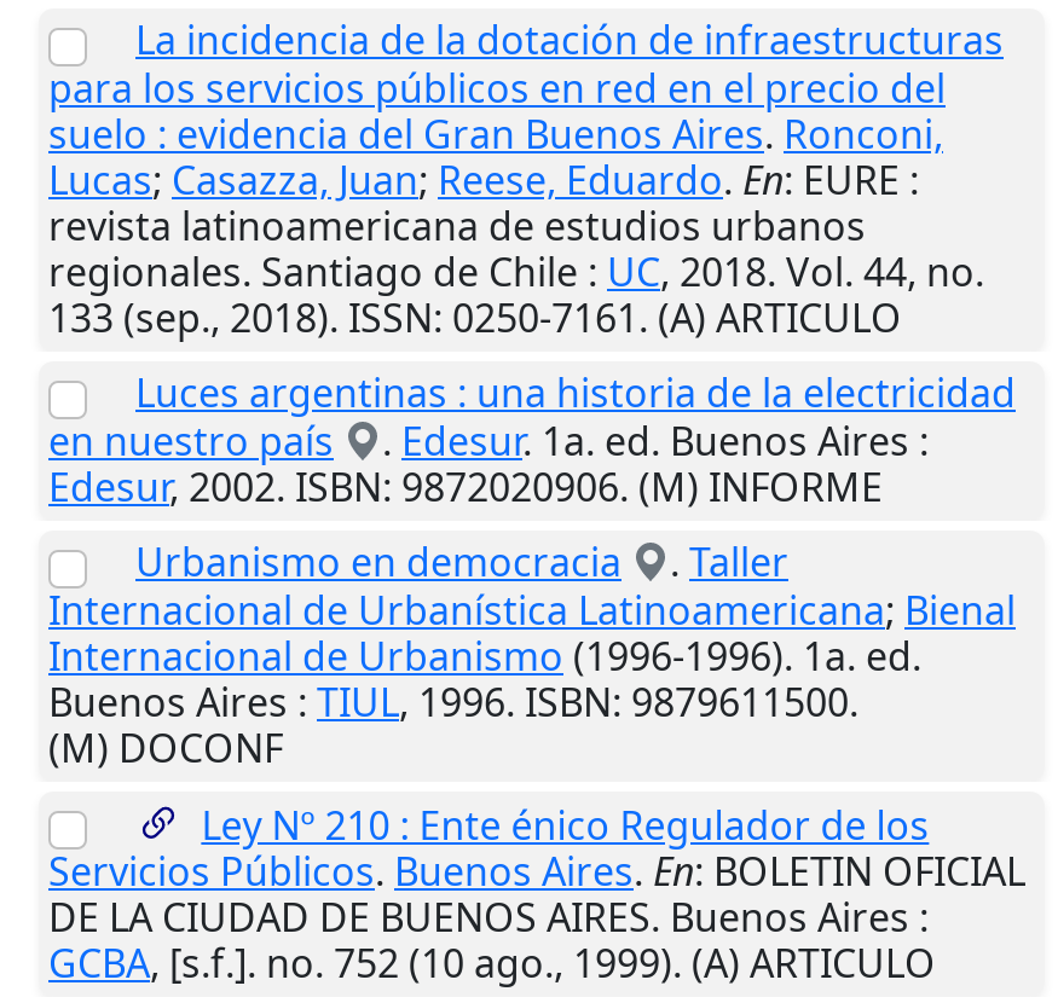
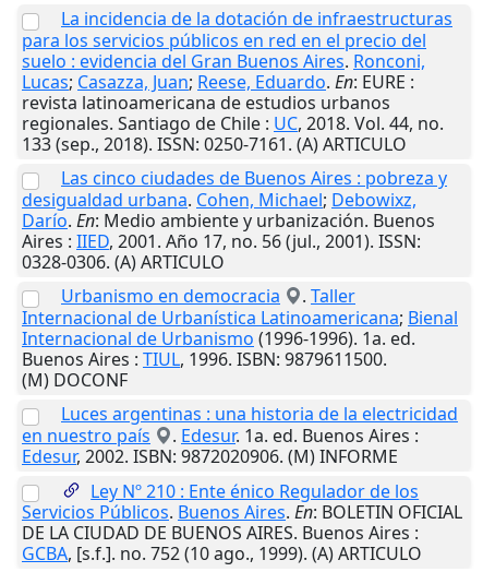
+ Las cinco ciudades de Buenos Aires : pobreza y
+ desigualdad urbana.Cohen, Michael;Debowixz,
+ Darío.En: Medio ambiente y urbanización.Buenos
+ Aires: IIED, 2001. Año 17, no. 56 (jul., 2001). ISSN:
+ 0328-0306. (A) ARTICULO

moved down: Luces argentinas : una historia de la electricidad | en nuestro país | .Edesur. 1a. ed.Buenos Aires: | Edesur,2002. ISBN: 9872020906. (M) INFORME
